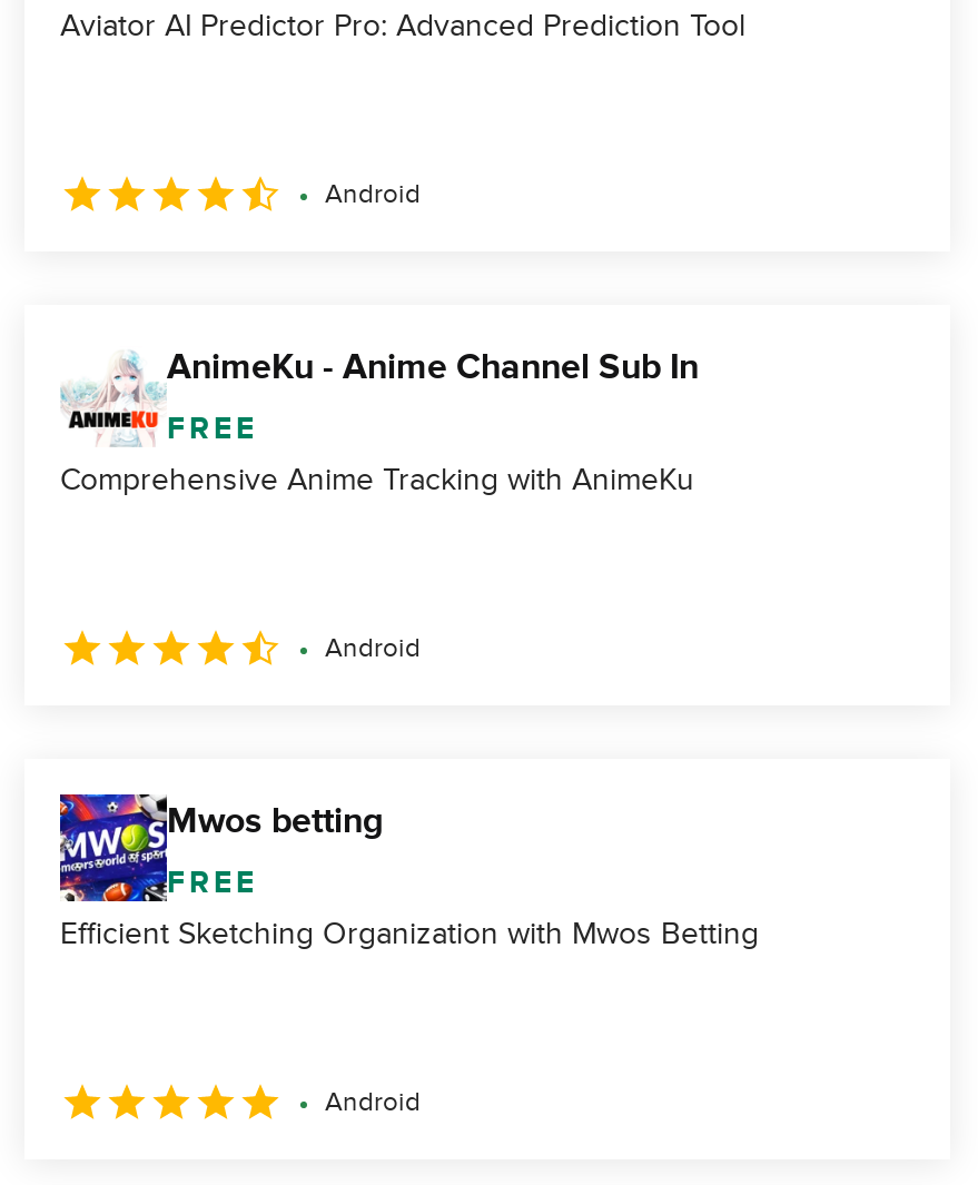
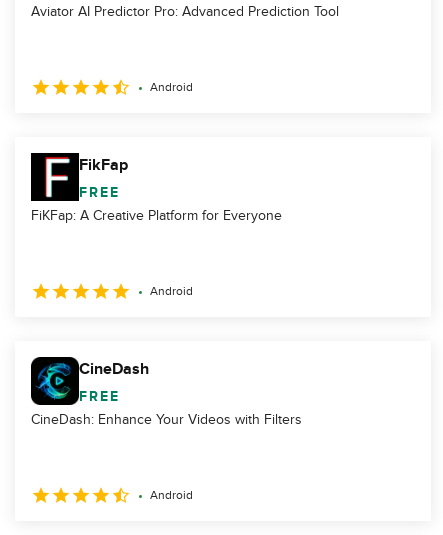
- [image]
- AnimeKu - Anime Channel Sub In
+ [image]
+ FikFap

- Comprehensive Anime Tracking with AnimeKu
+ FiKFap: A Creative Platform for Everyone

- [image]
- Mwos betting
+ [image]
+ CineDash

- Efficient Sketching Organization with Mwos Betting
+ CineDash: Enhance Your Videos with Filters
